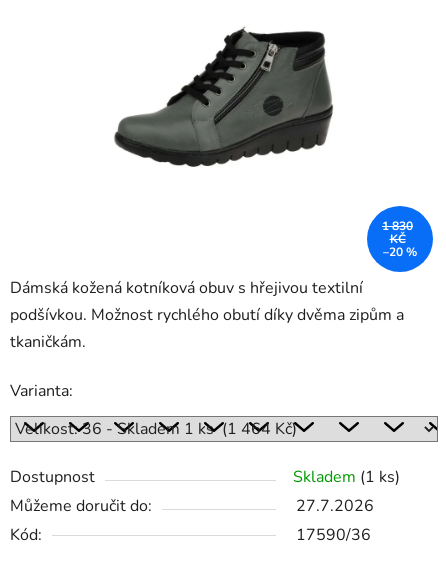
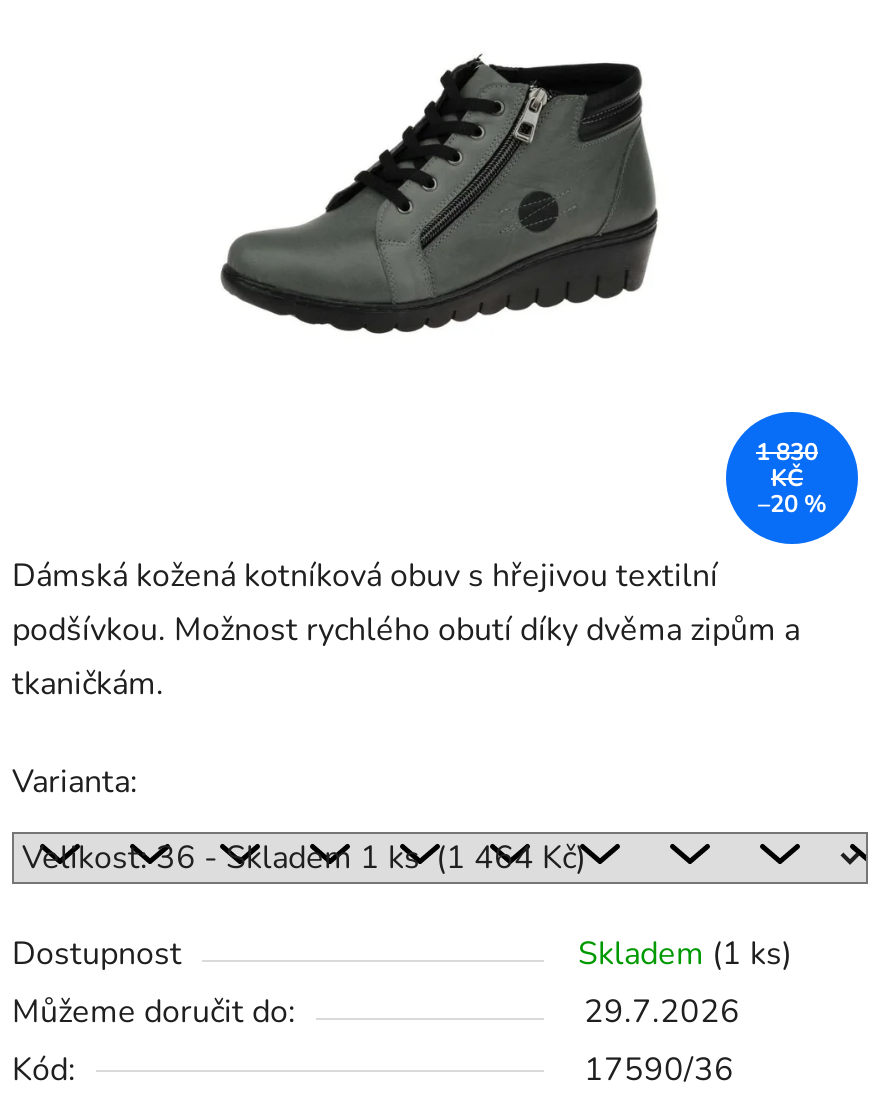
- 27.7.2026
+ 29.7.2026
